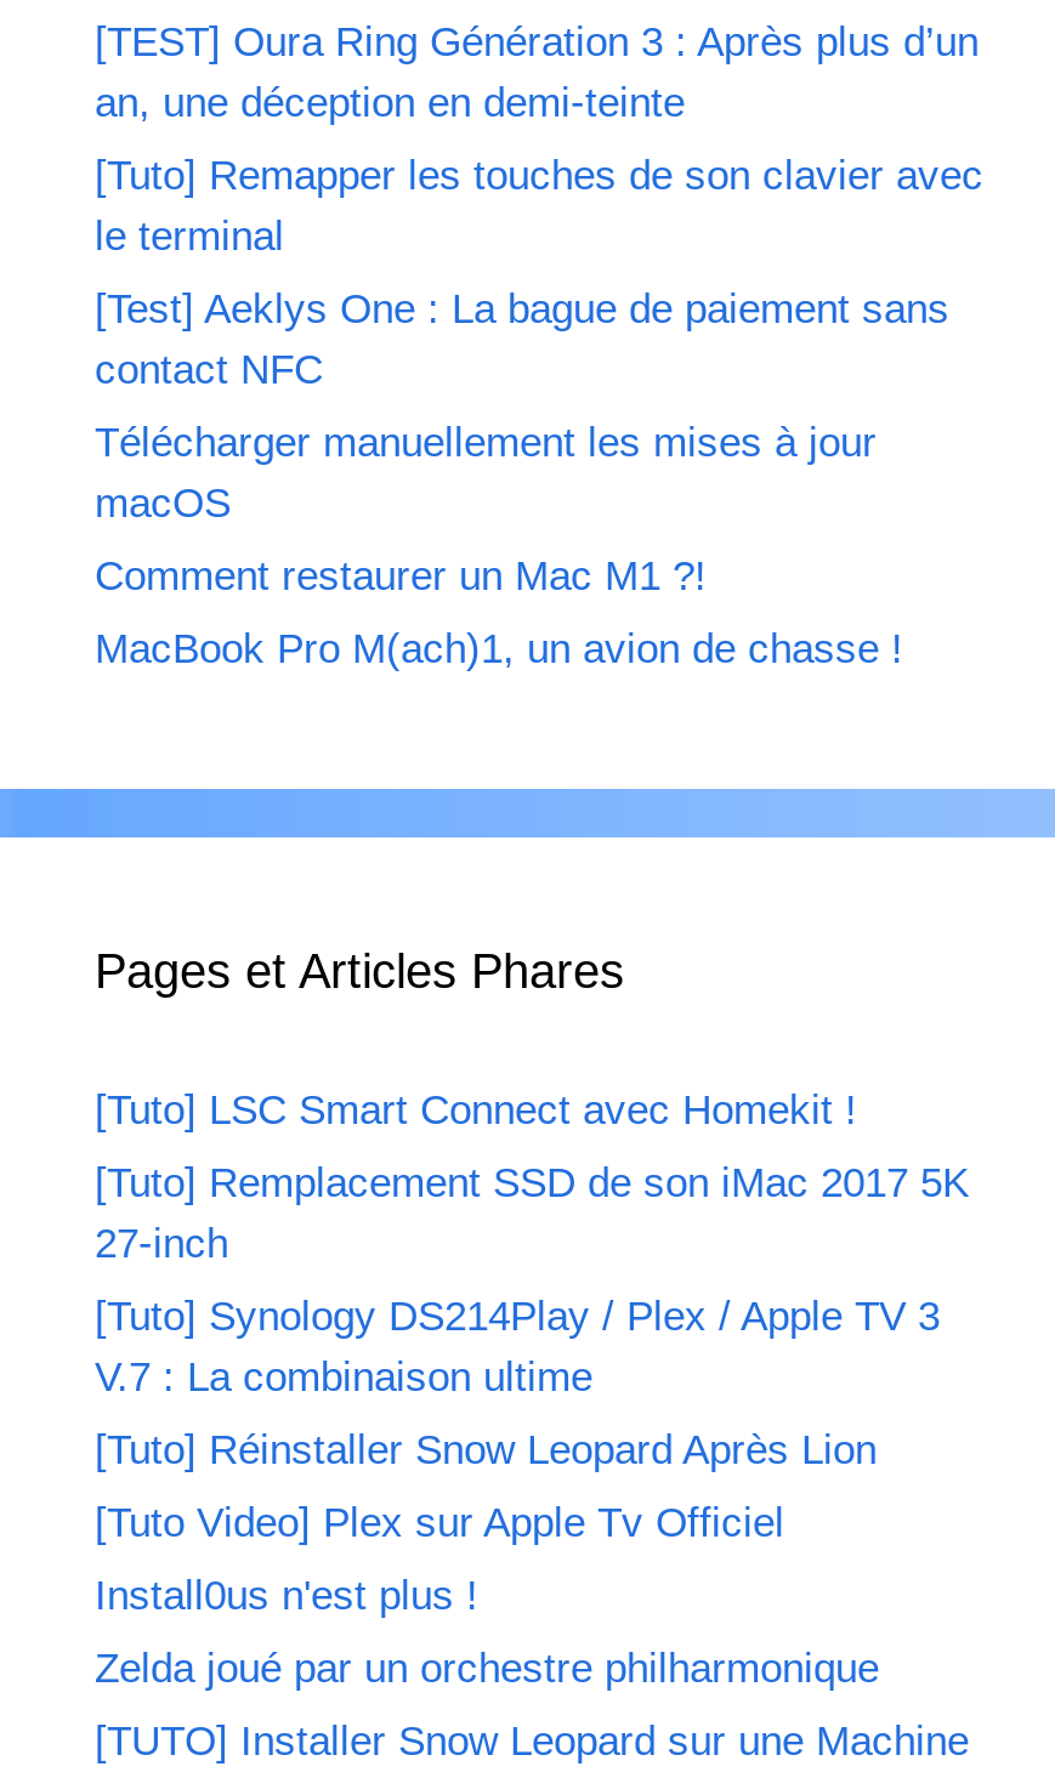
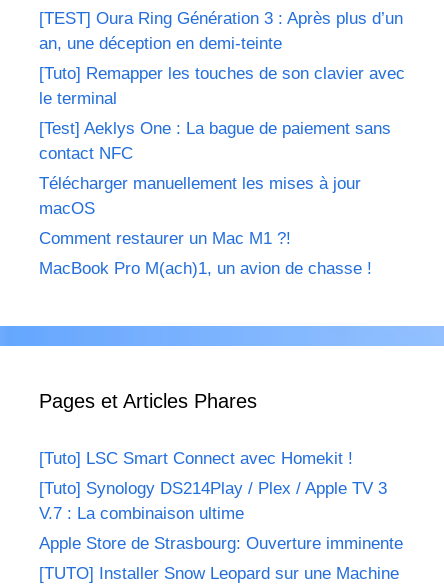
- [Tuto] Remplacement SSD de son iMac 2017 5K
- 27-inch

- [Tuto] Réinstaller Snow Leopard Après Lion
- [Tuto Video] Plex sur Apple Tv Officiel
- Install0us n'est plus !
- Zelda joué par un orchestre philharmonique
+ Apple Store de Strasbourg: Ouverture imminente
